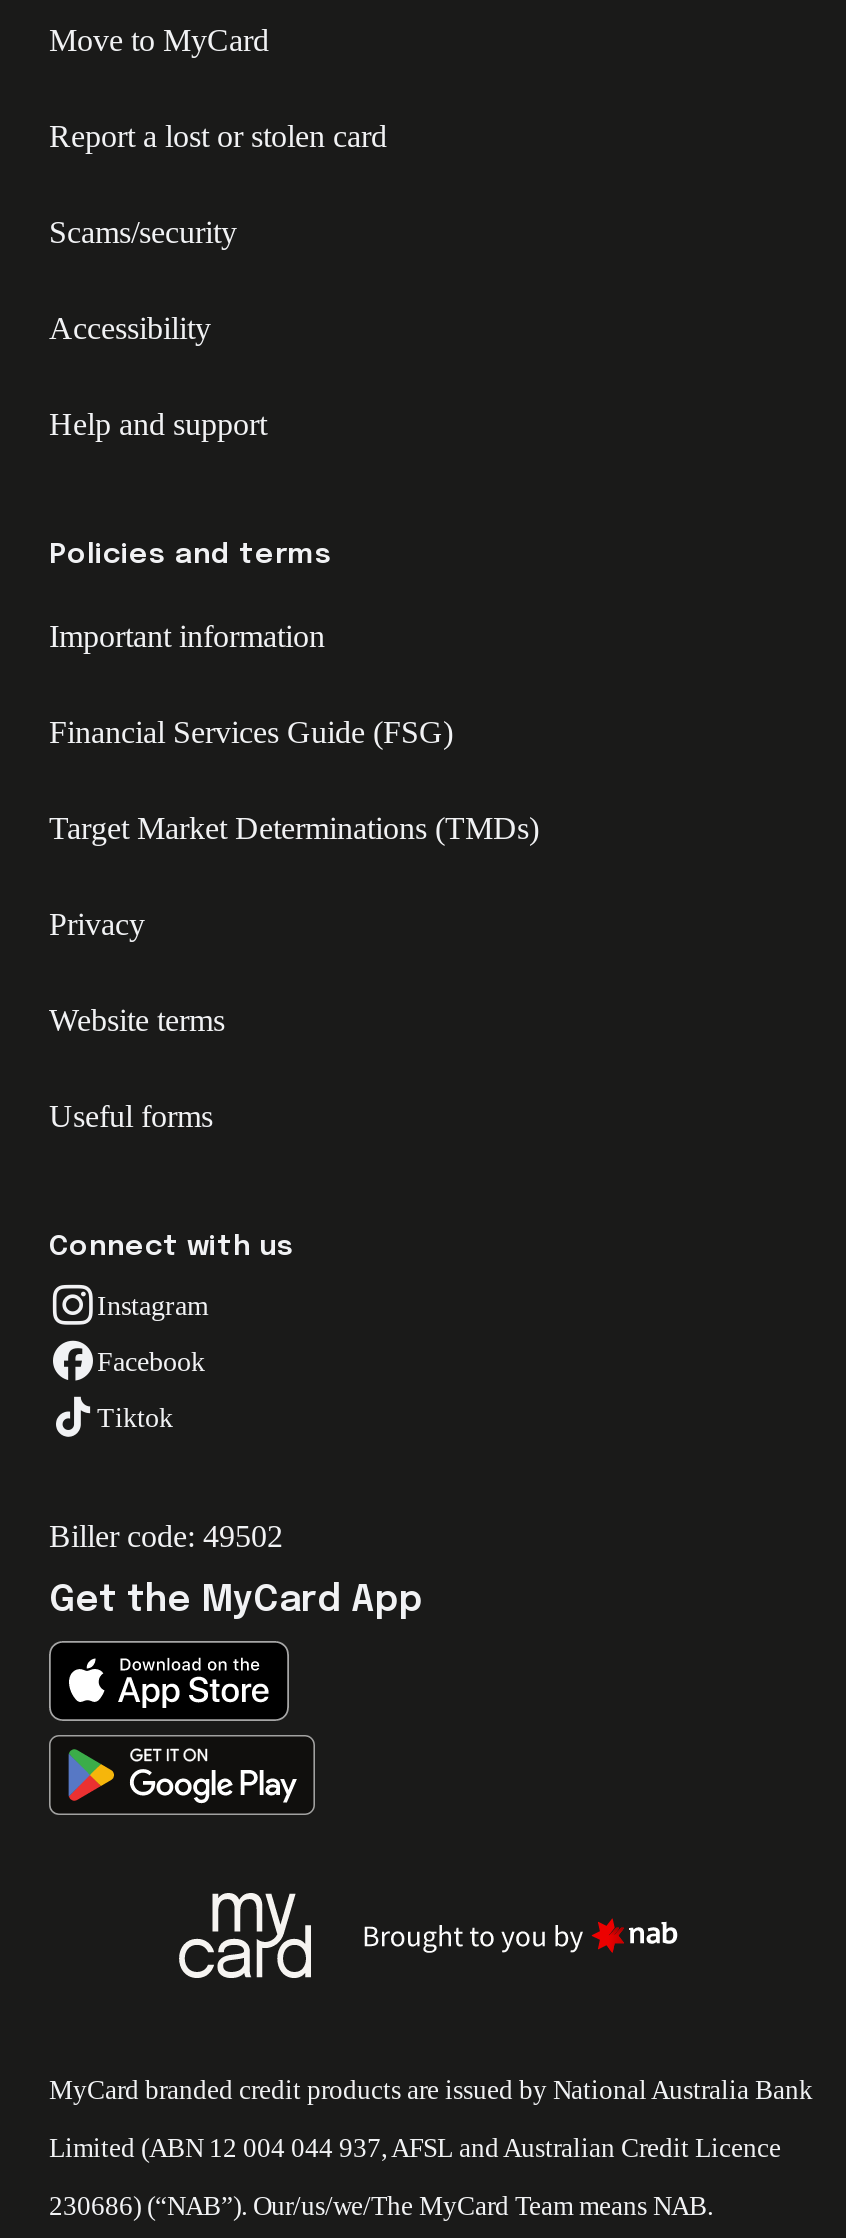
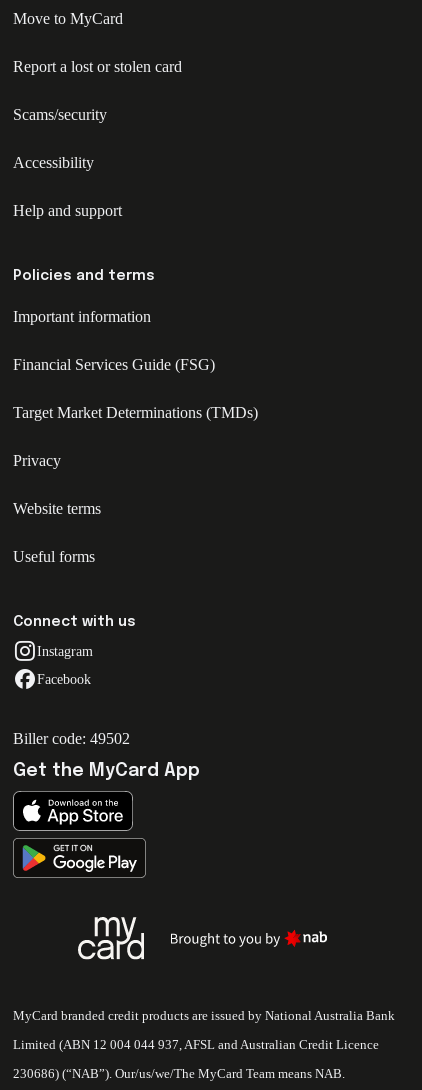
- Tiktok
